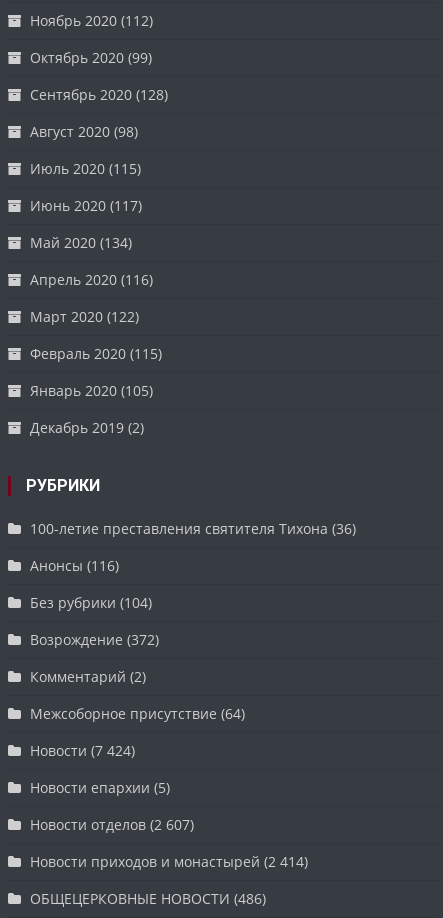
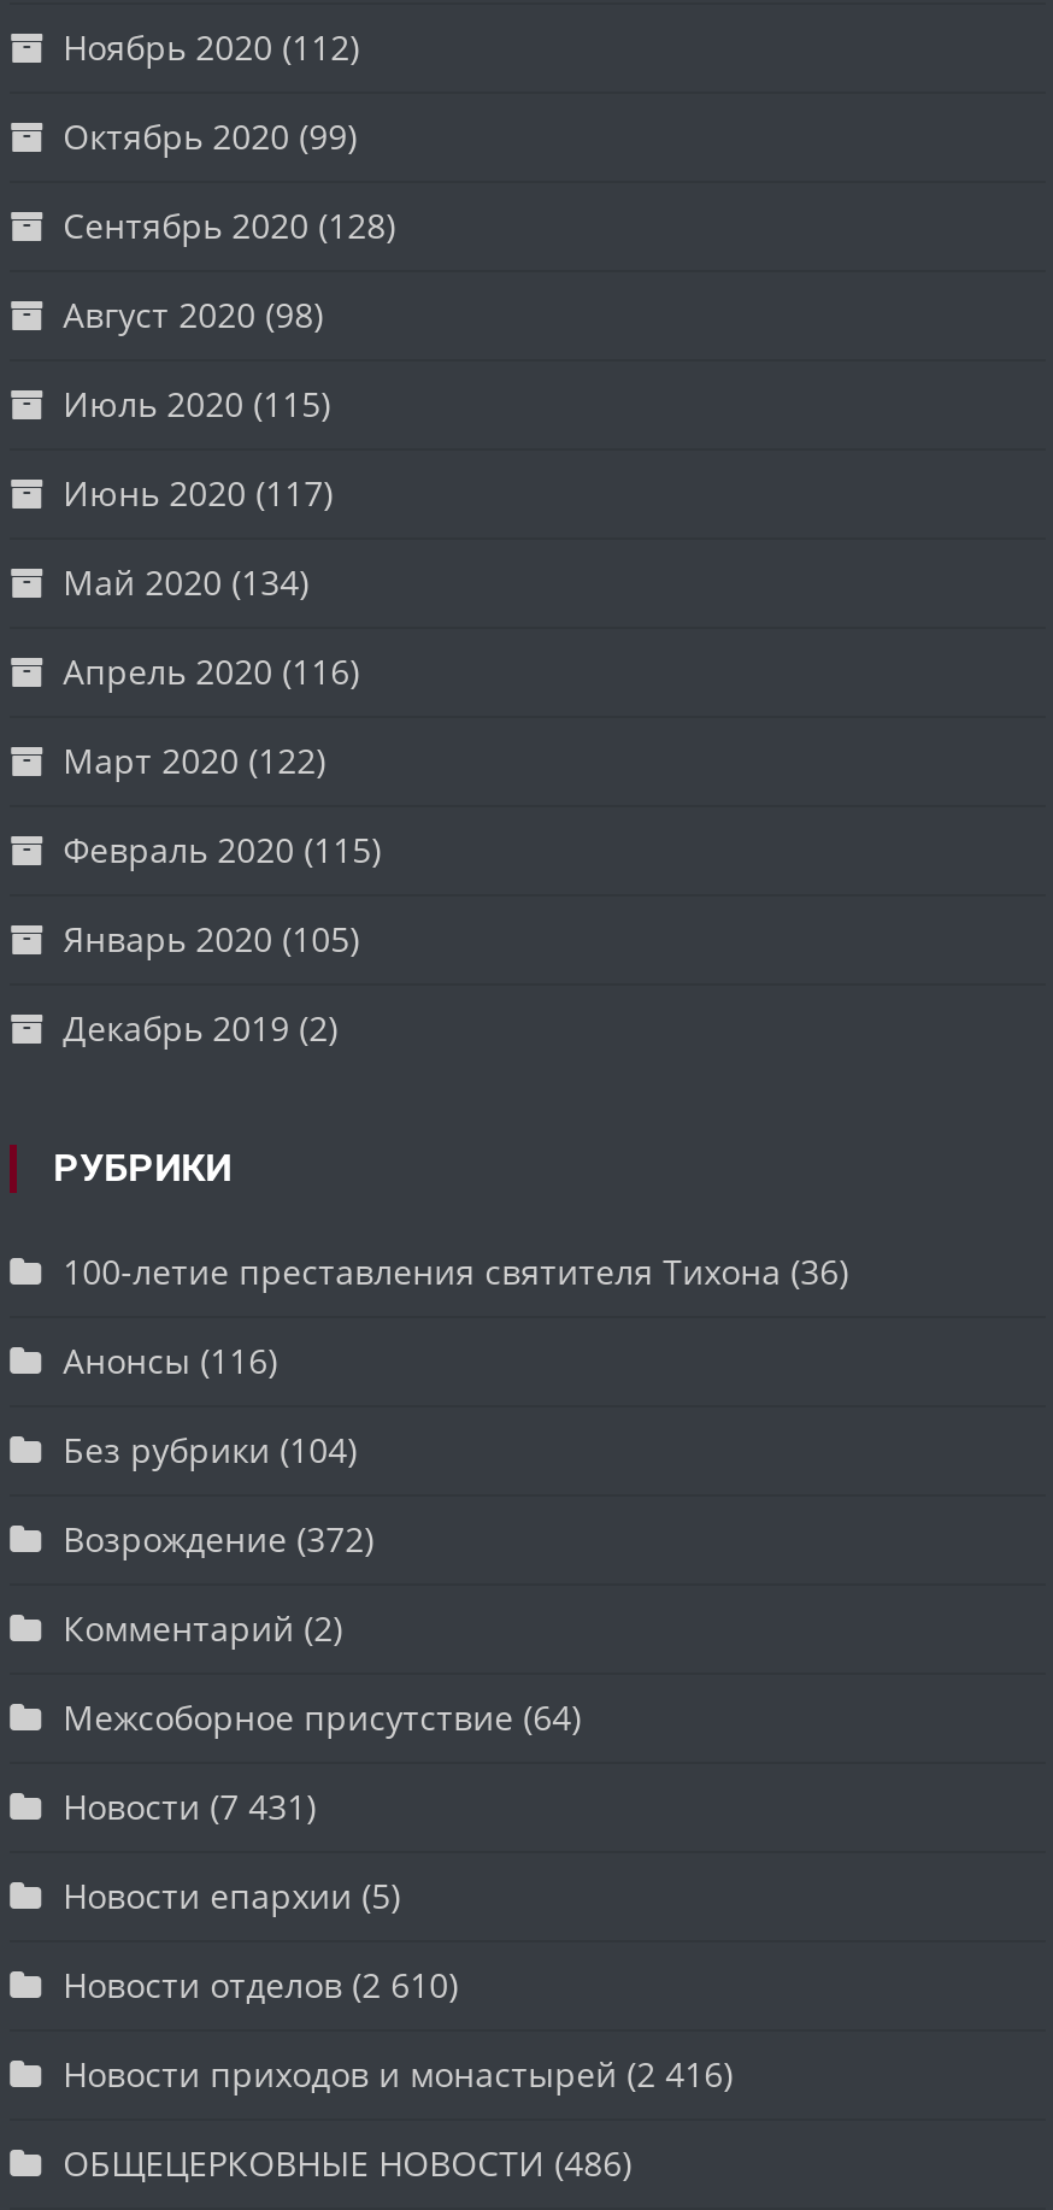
- Новости (7 424)
+ Новости (7 431)

- Новости отделов (2 607)
+ Новости отделов (2 610)

- Новости приходов и монастырей (2 414)
+ Новости приходов и монастырей (2 416)
